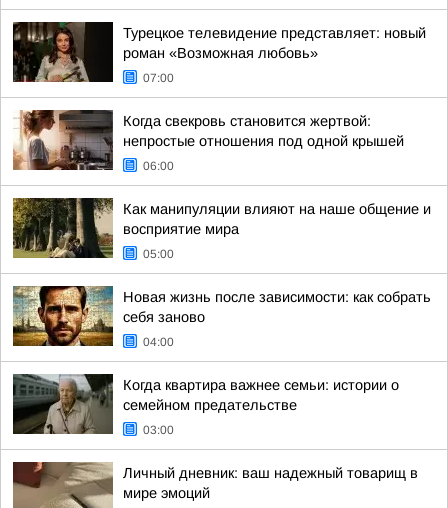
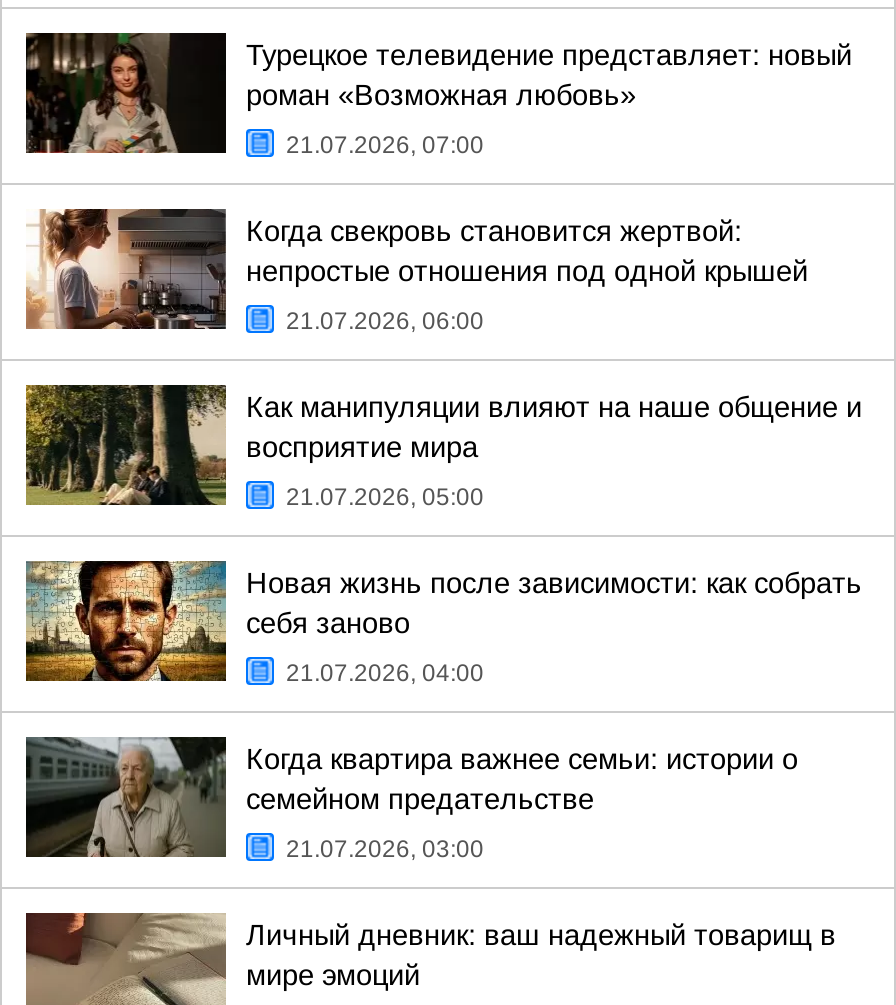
- 07:00
+ 21.07.2026, 07:00

- 06:00
+ 21.07.2026, 06:00

- 05:00
+ 21.07.2026, 05:00

- 04:00
+ 21.07.2026, 04:00

- 03:00
+ 21.07.2026, 03:00
